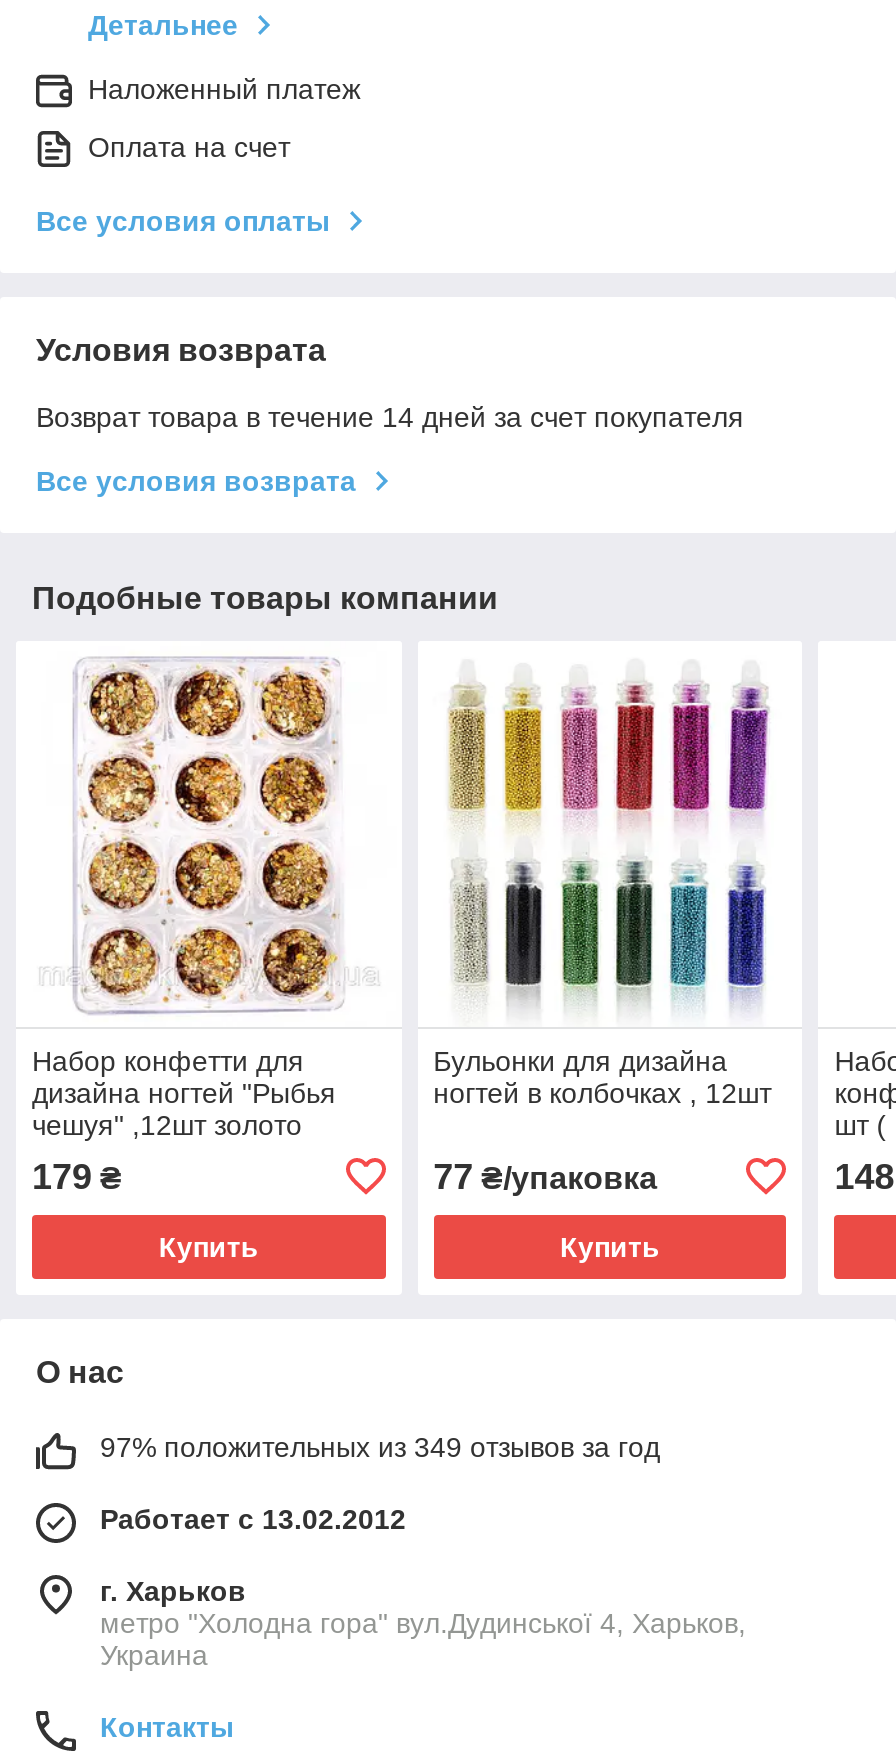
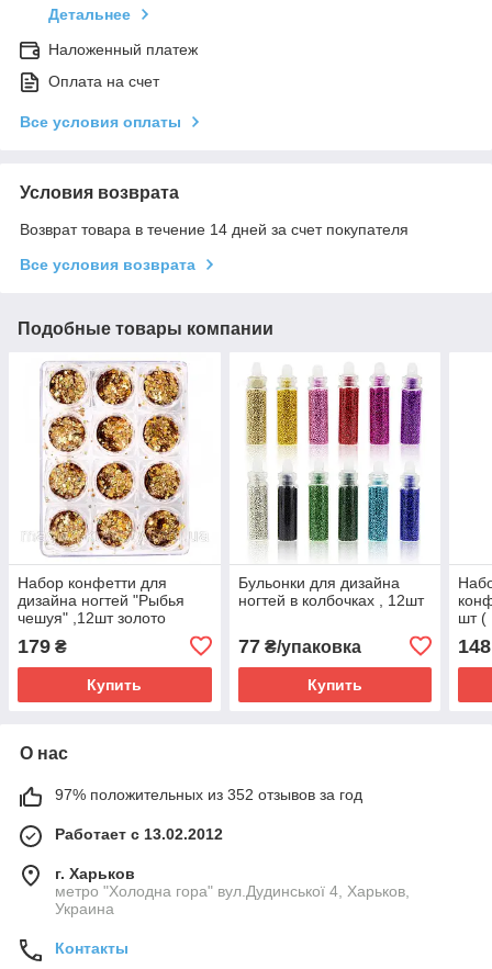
- 97% положительных из 349 отзывов за год
+ 97% положительных из 352 отзывов за год
